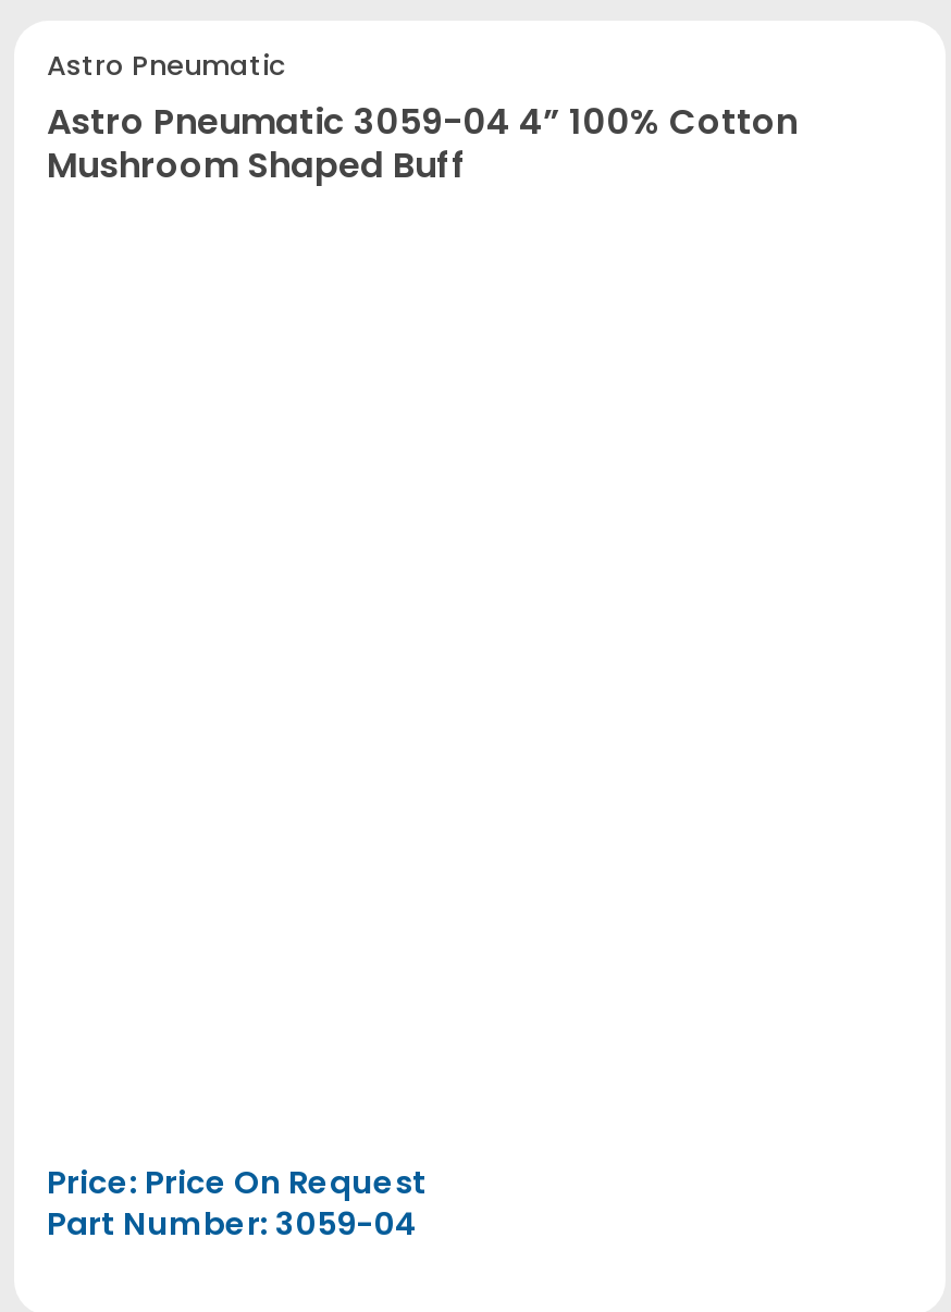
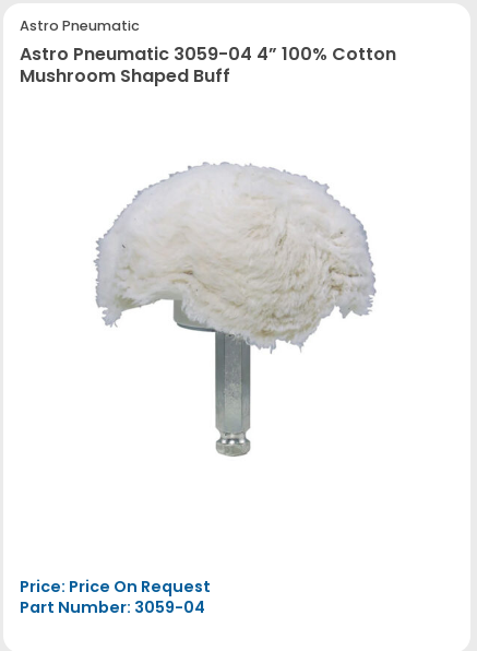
+ [image]
